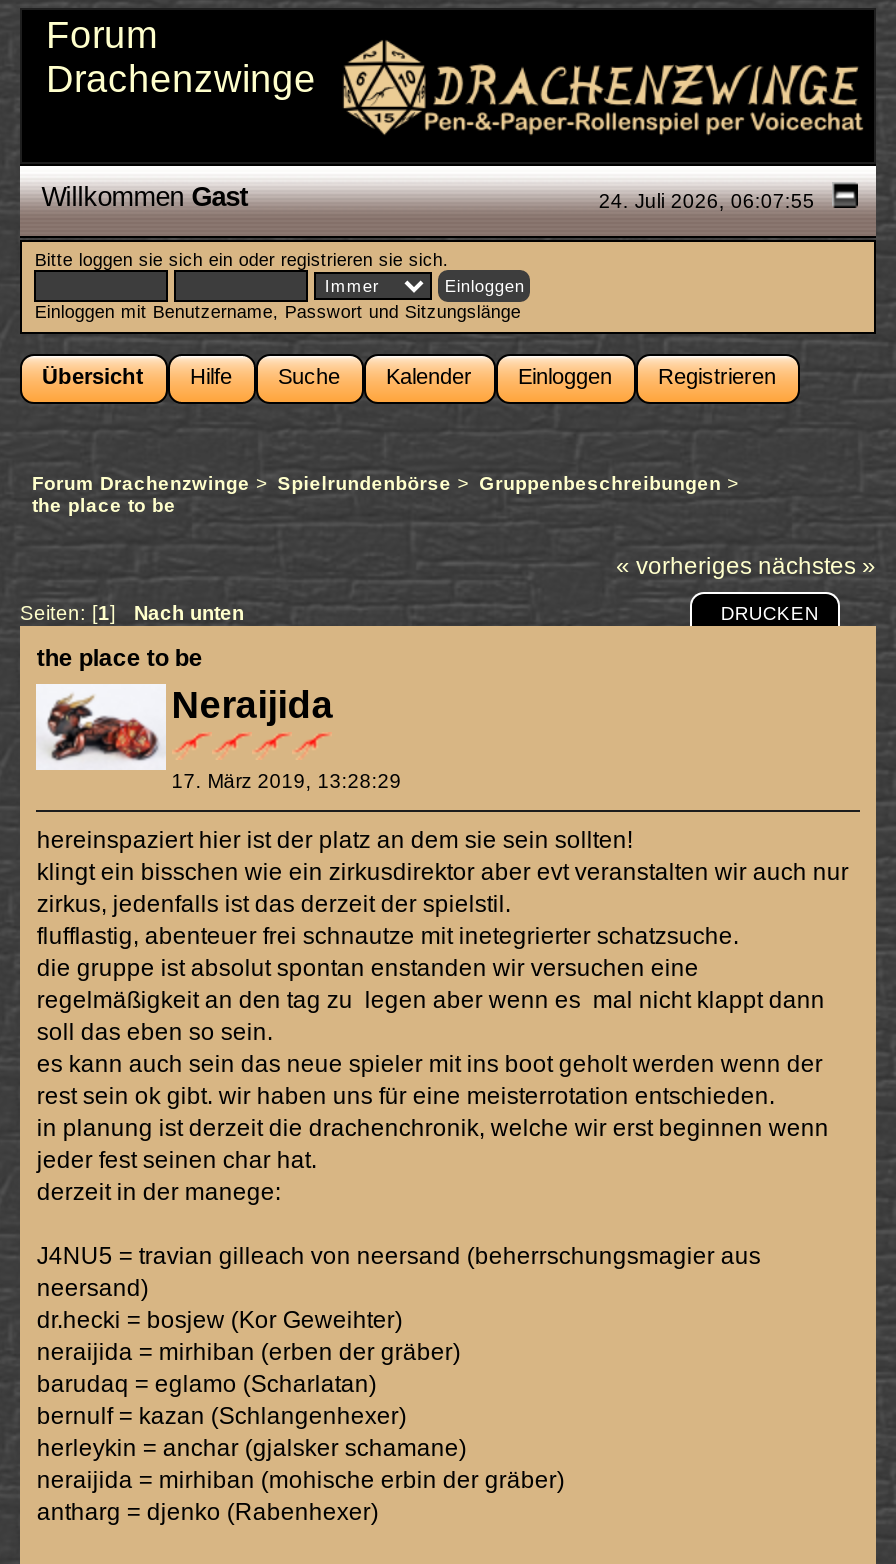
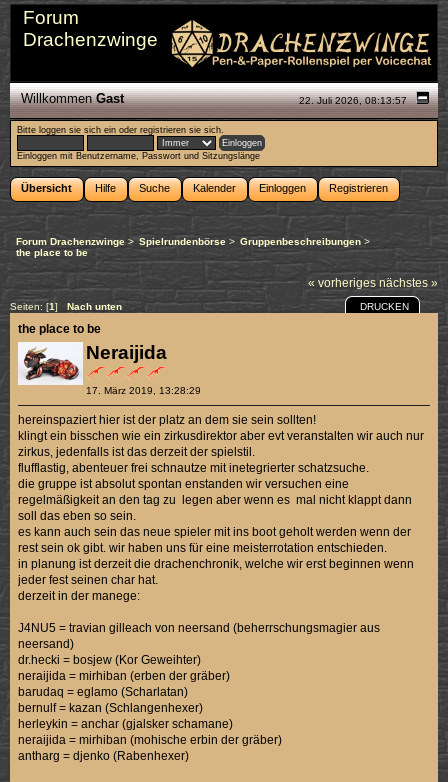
- 24. Juli 2026, 06:07:55
+ 22. Juli 2026, 08:13:57
